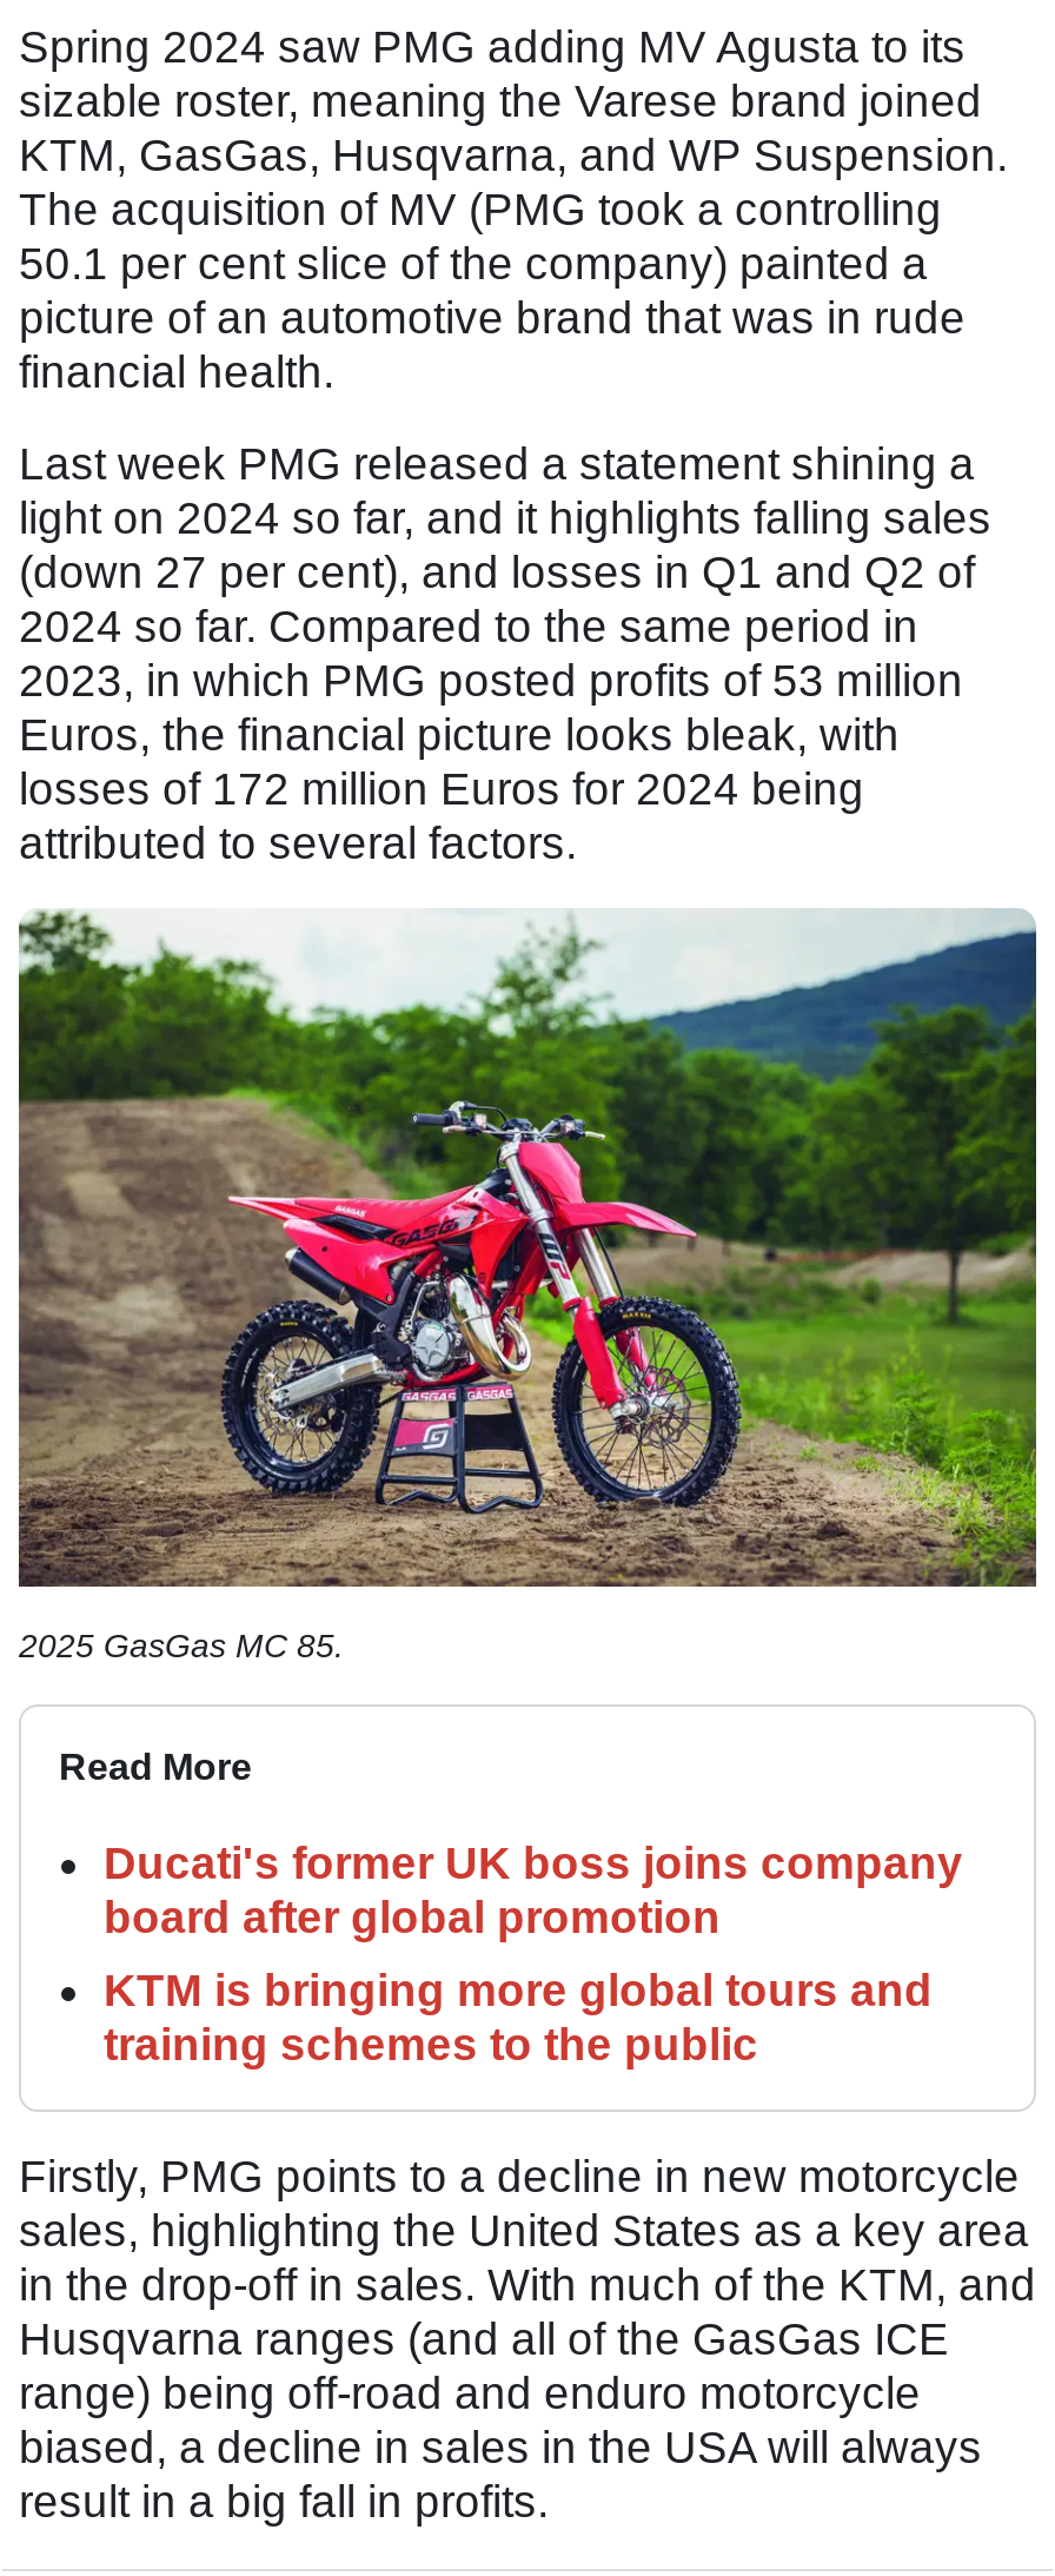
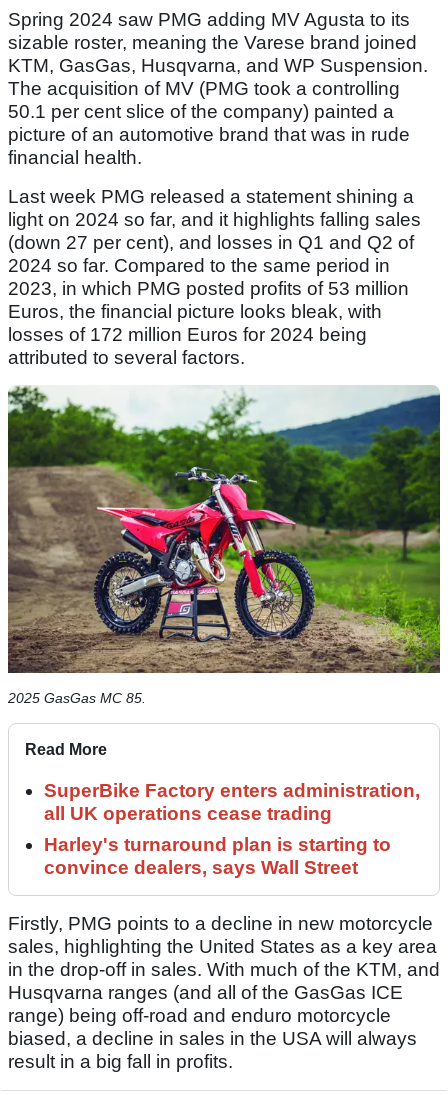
- Ducati's former UK boss joins company
- board after global promotion
+ SuperBike Factory enters administration,
+ all UK operations cease trading

- KTM is bringing more global tours and
- training schemes to the public
+ Harley's turnaround plan is starting to
+ convince dealers, says Wall Street
